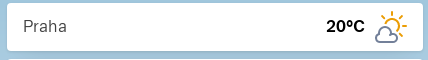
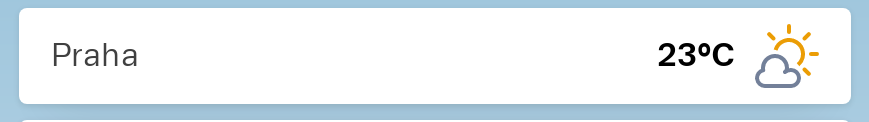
- 20°C
+ 23°C
